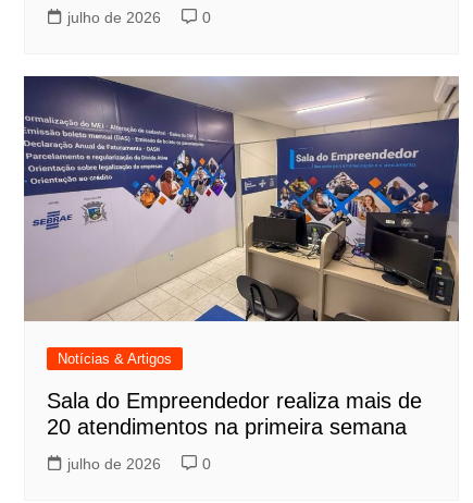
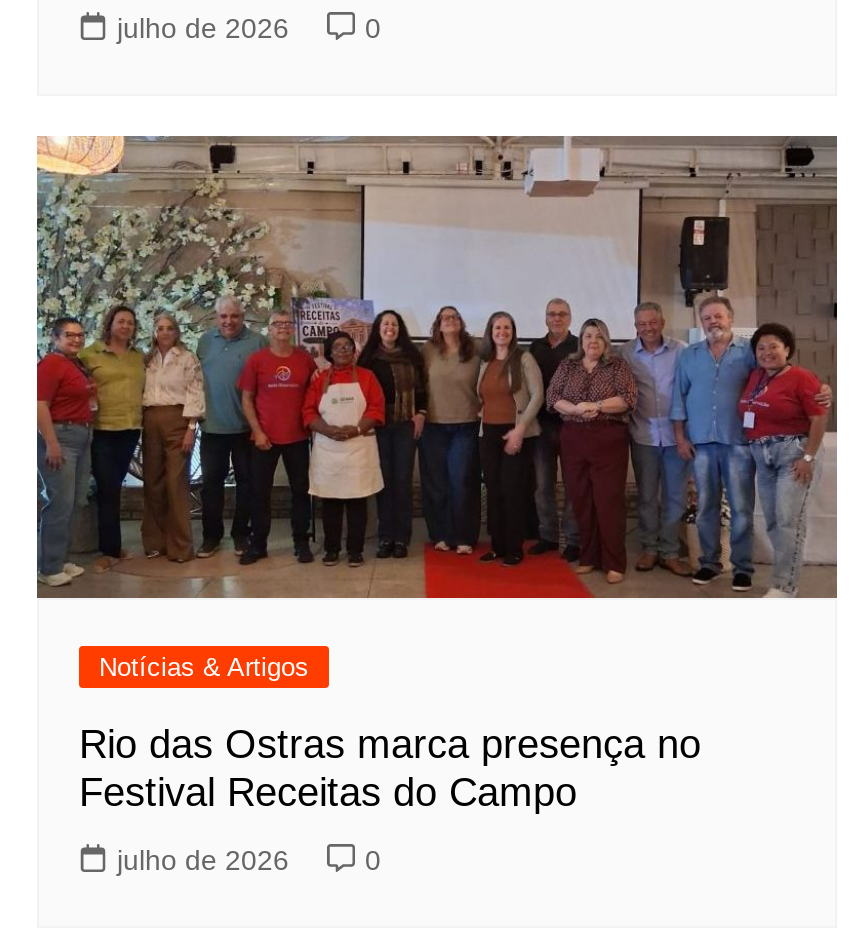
- [image]
+ [image]

- Sala do Empreendedor realiza mais de
- 20 atendimentos na primeira semana
+ Rio das Ostras marca presença no
+ Festival Receitas do Campo
